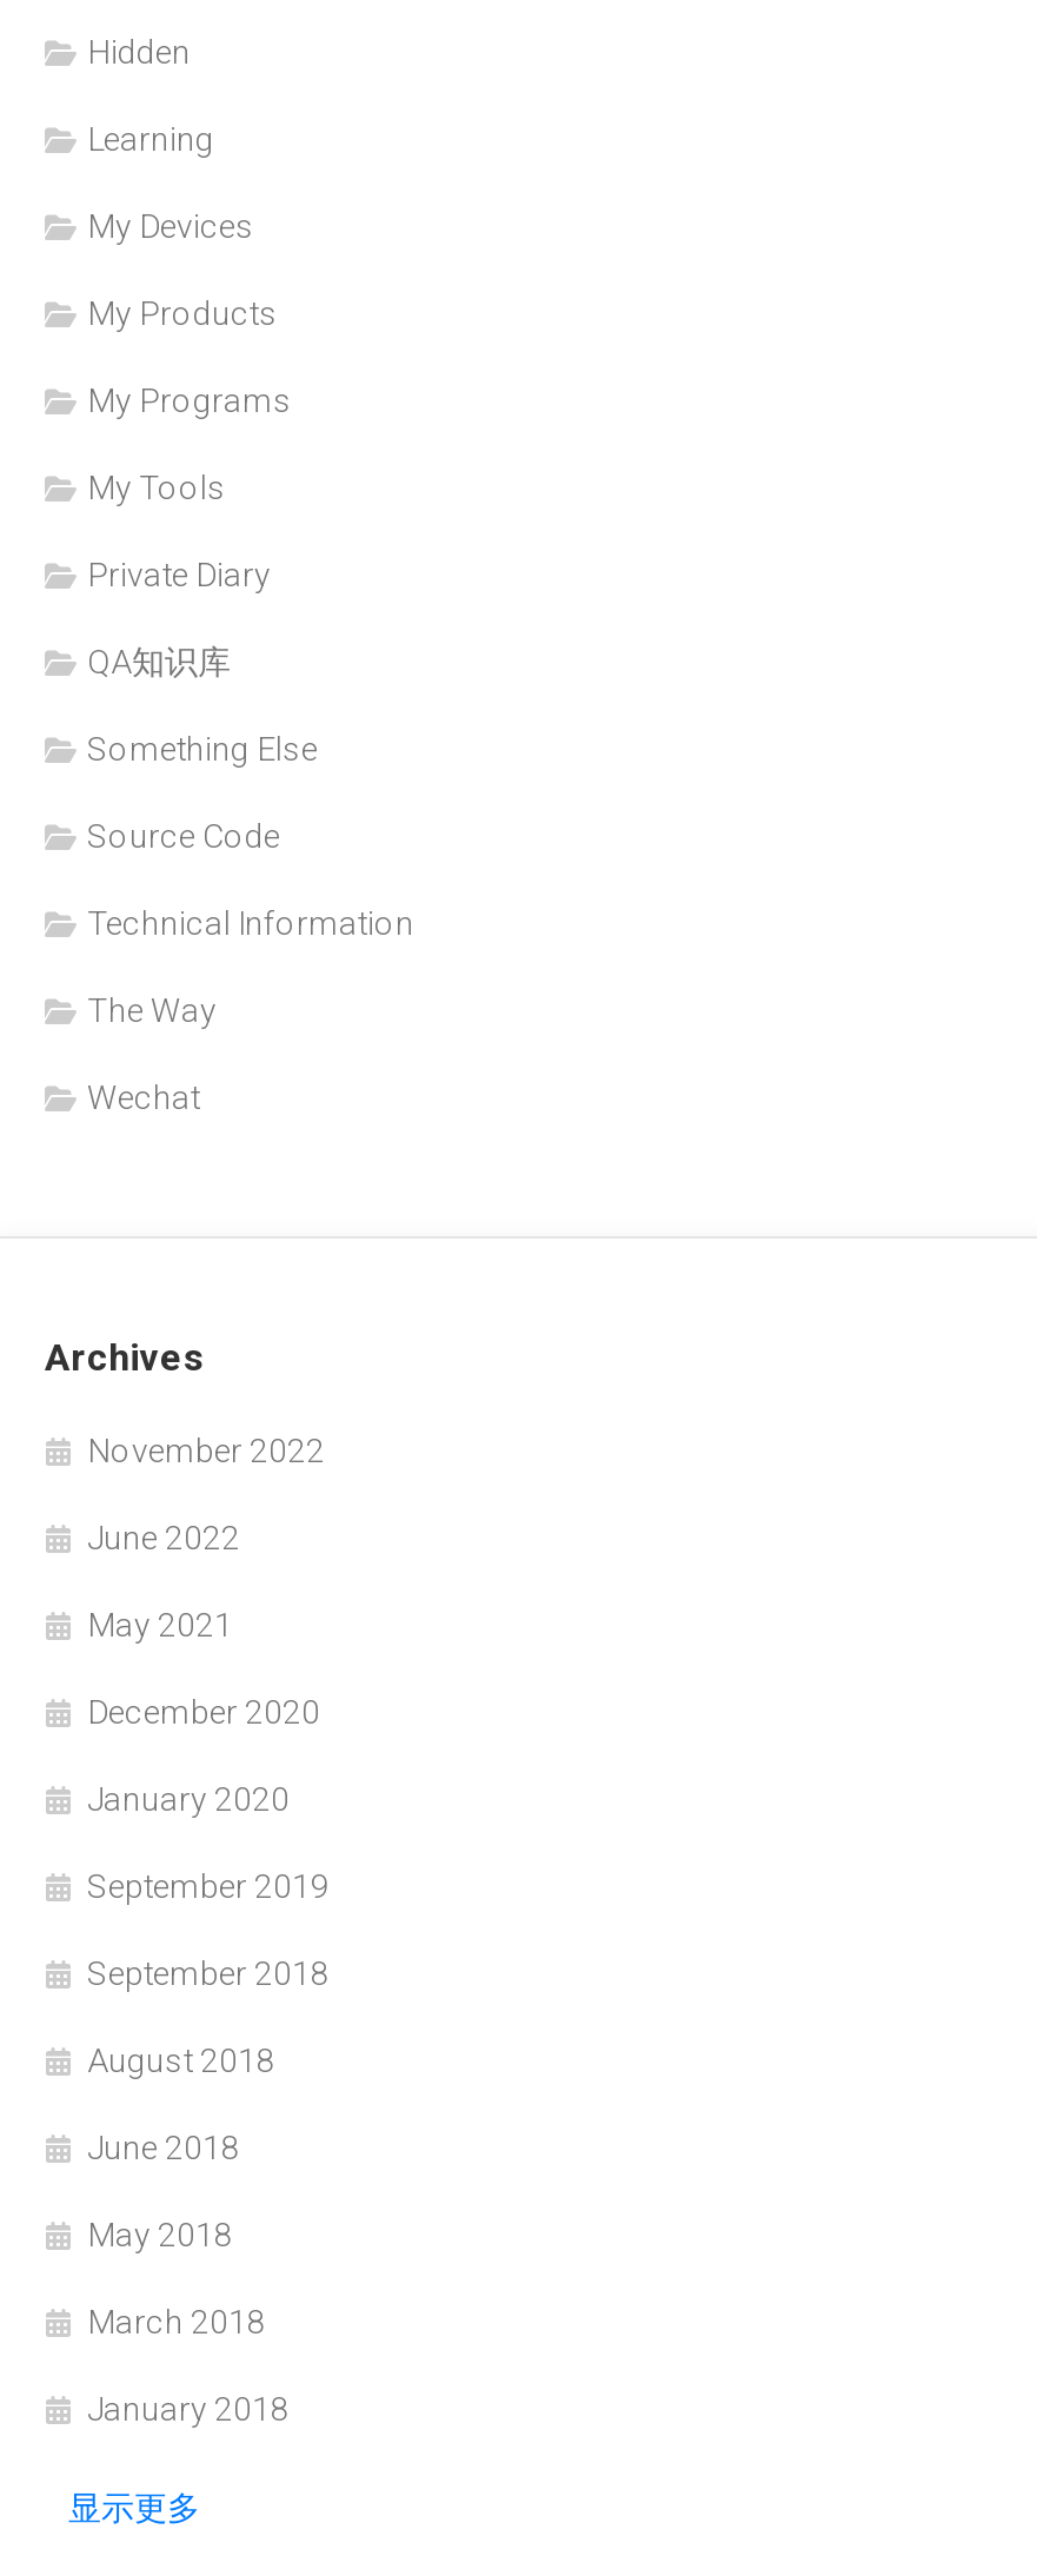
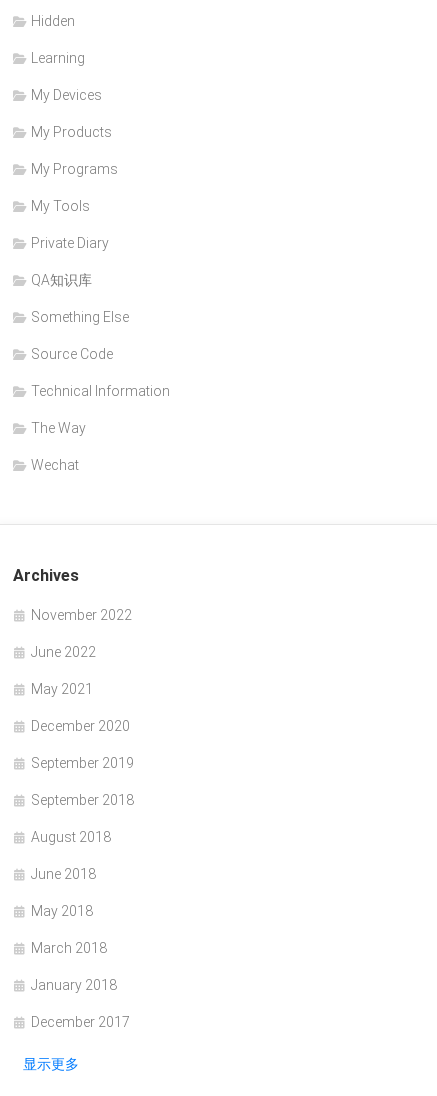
- January 2020

moved up: September 2019 | September 2018 | August 2018 | June 2018 | May 2018 | March 2018 | January 2018

+ December 2017
